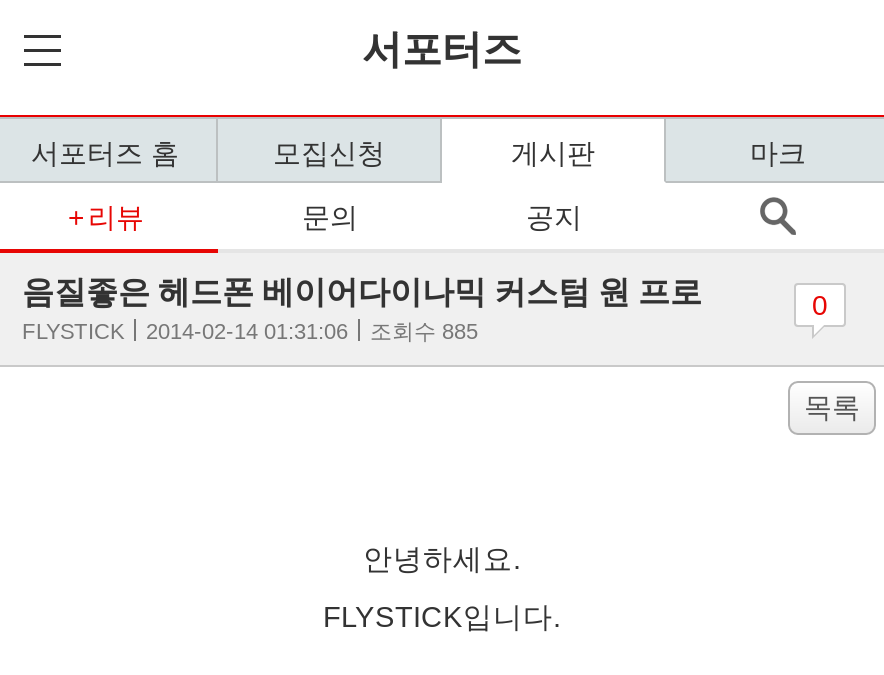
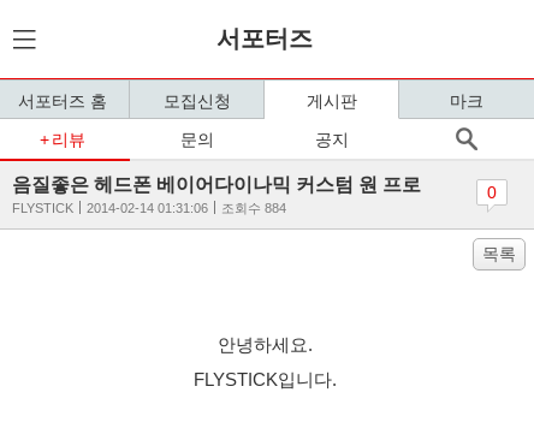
- FLYSTICK 2014-02-14 01:31:06 조회수 885
+ FLYSTICK 2014-02-14 01:31:06 조회수 884
